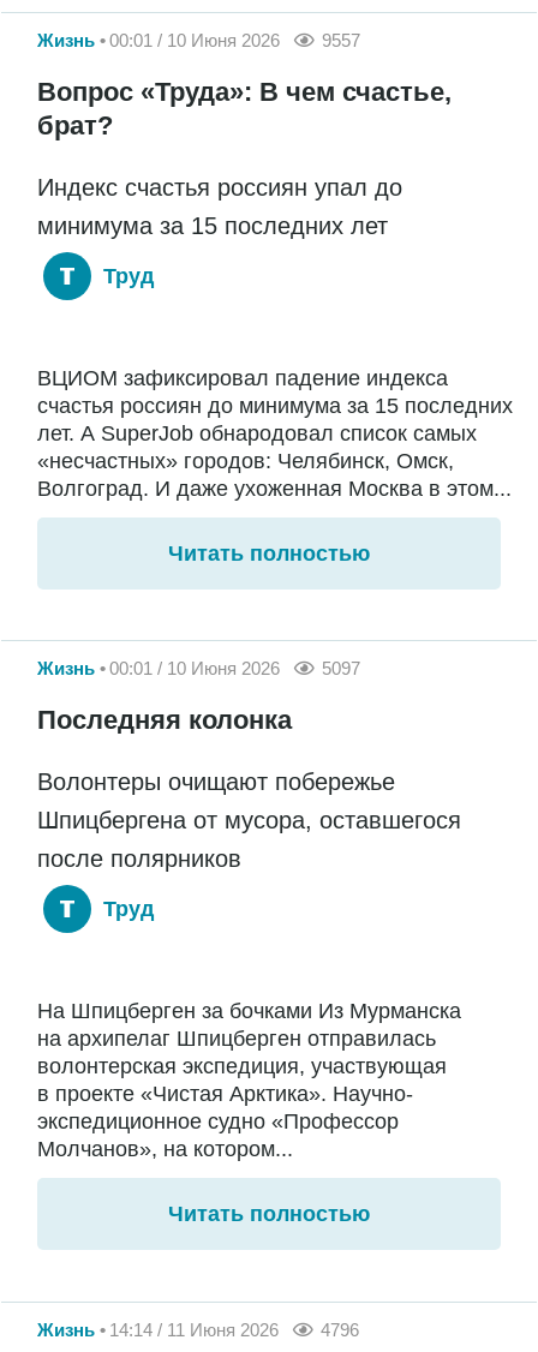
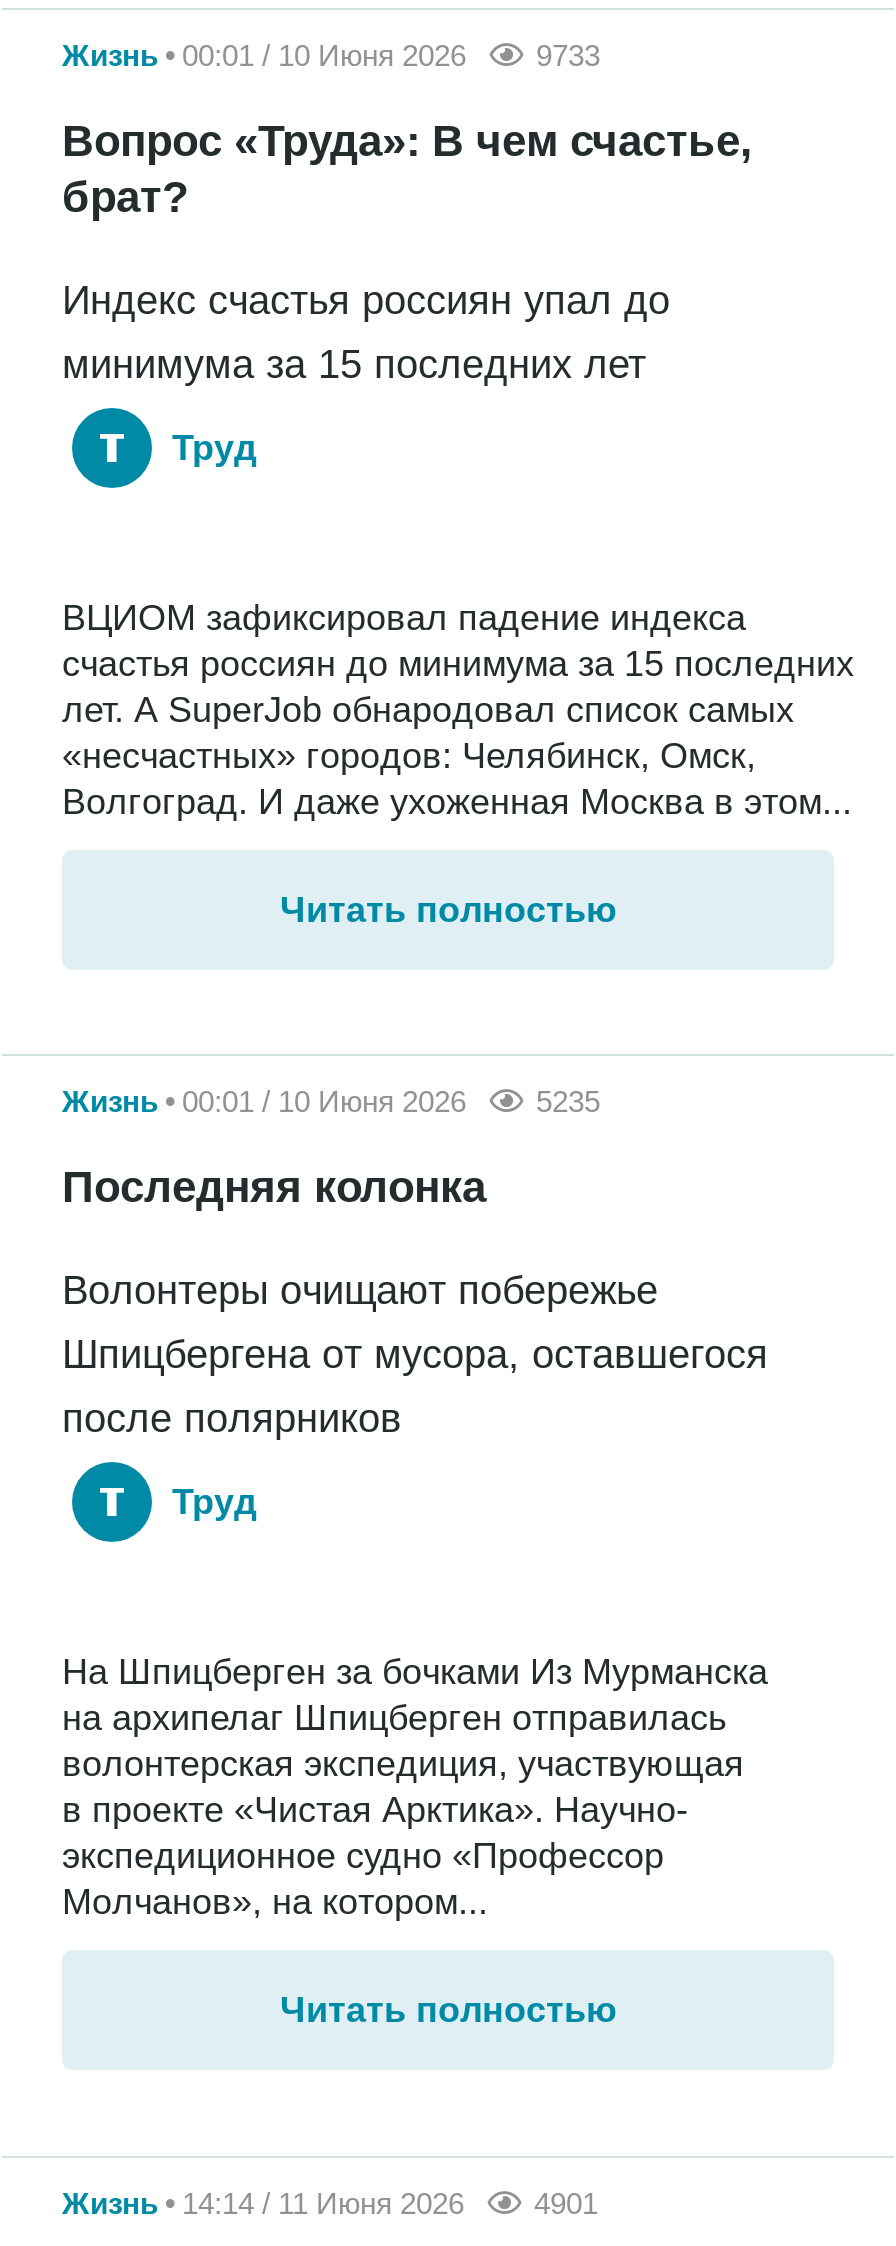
- 9557
+ 9733

- 5097
+ 5235

- 4796
+ 4901
